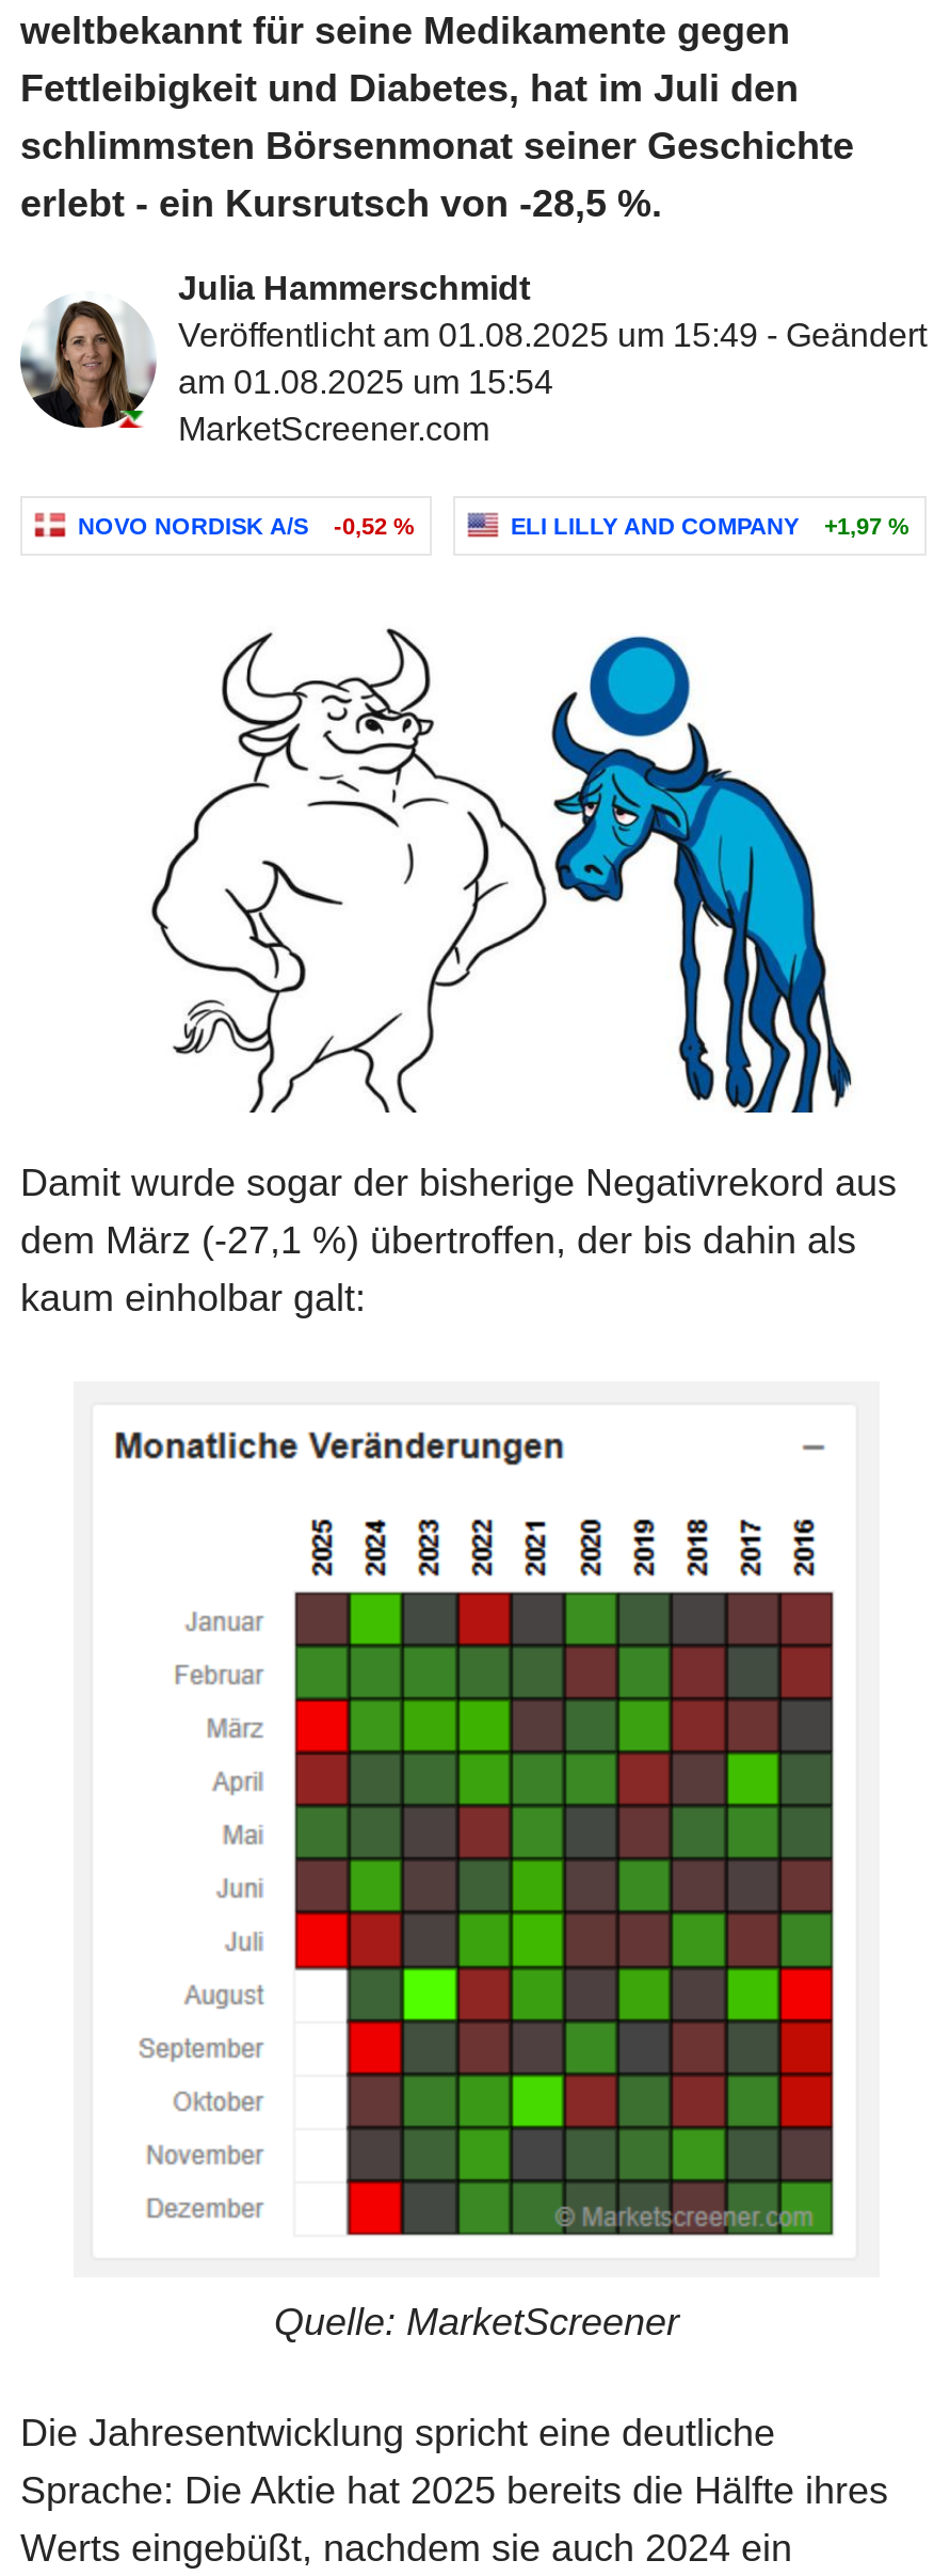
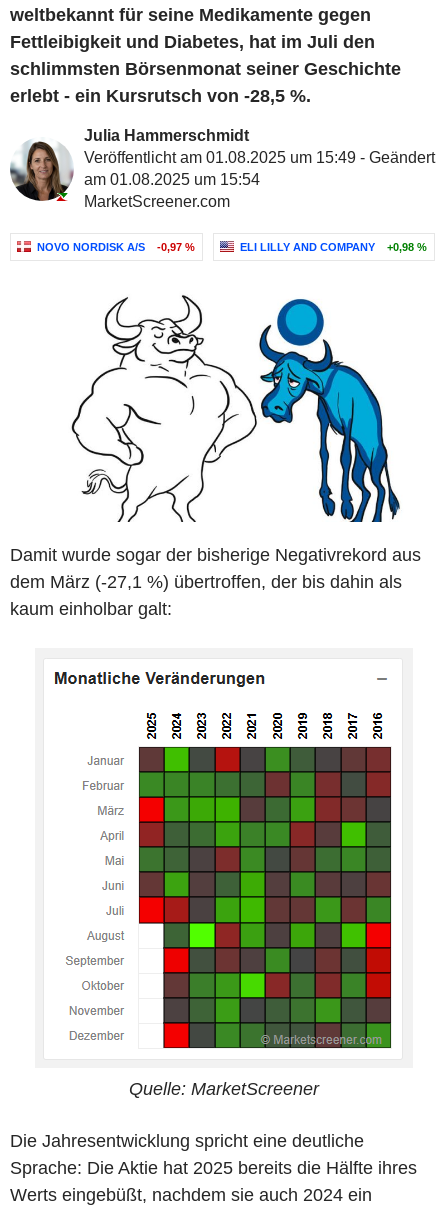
- NOVO NORDISK A/S -0,52 %
+ NOVO NORDISK A/S -0,97 %

- ELI LILLY AND COMPANY +1,97 %
+ ELI LILLY AND COMPANY +0,98 %
